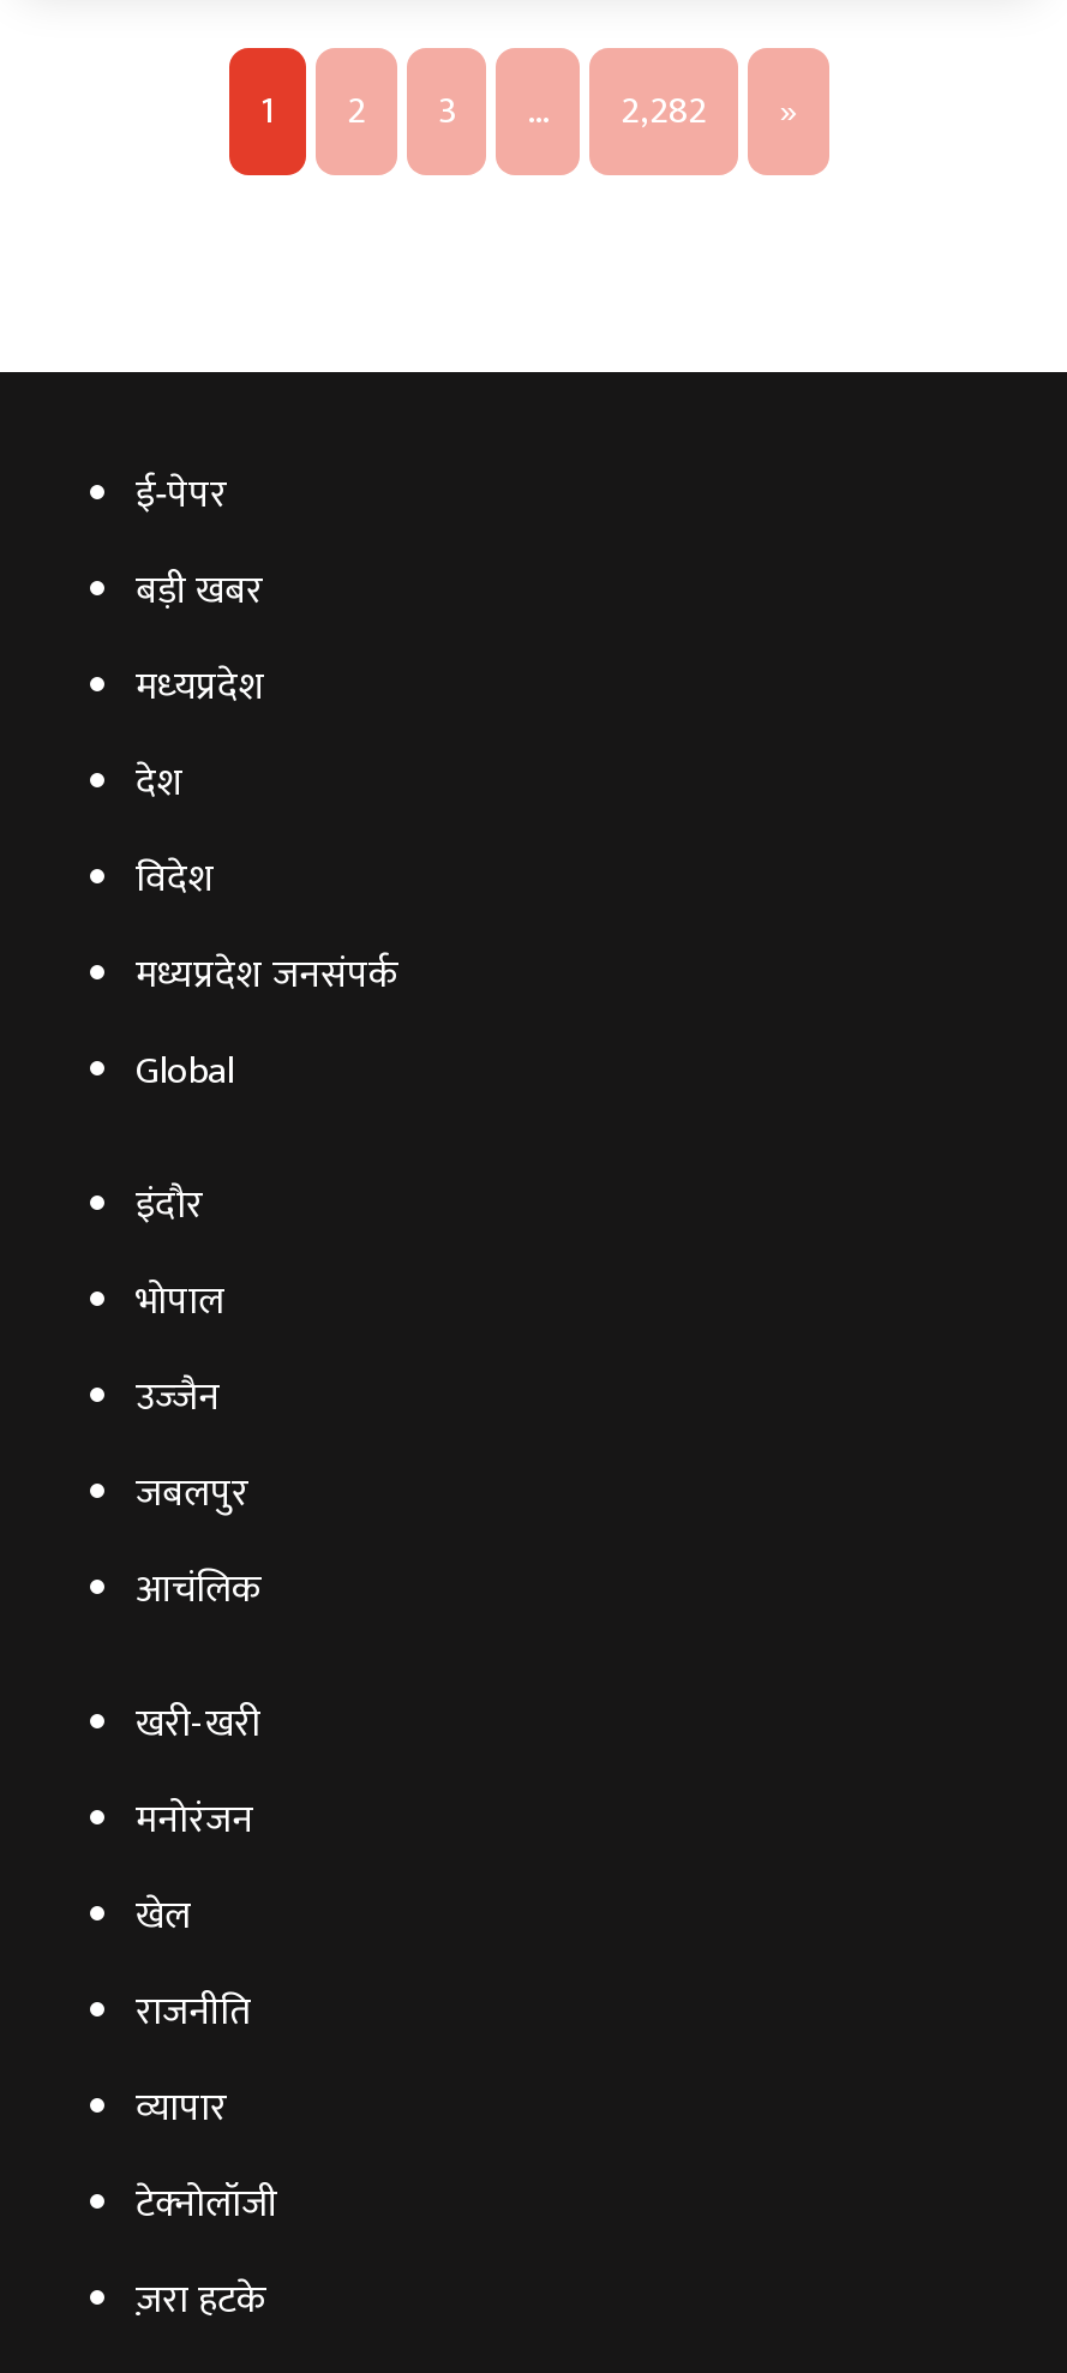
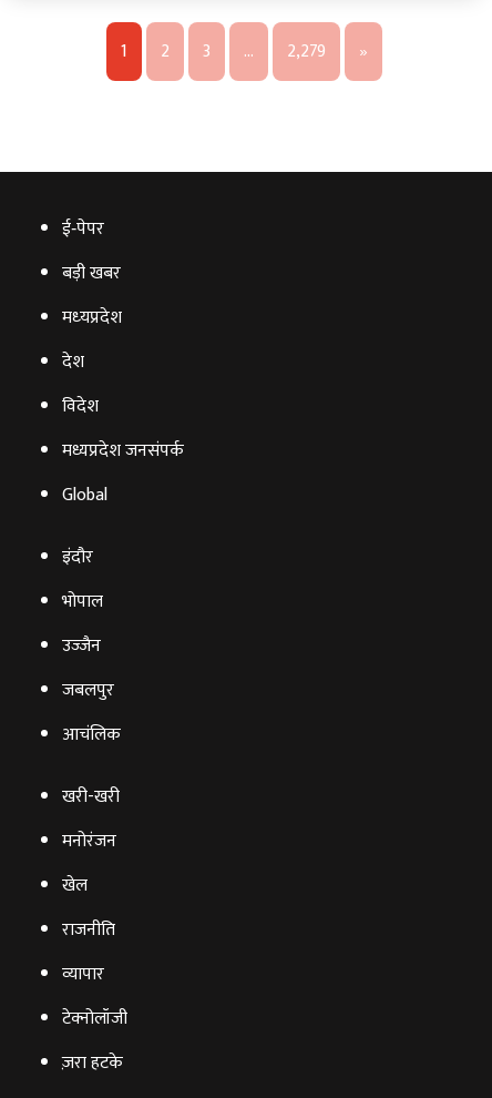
- 2,282
+ 2,279
